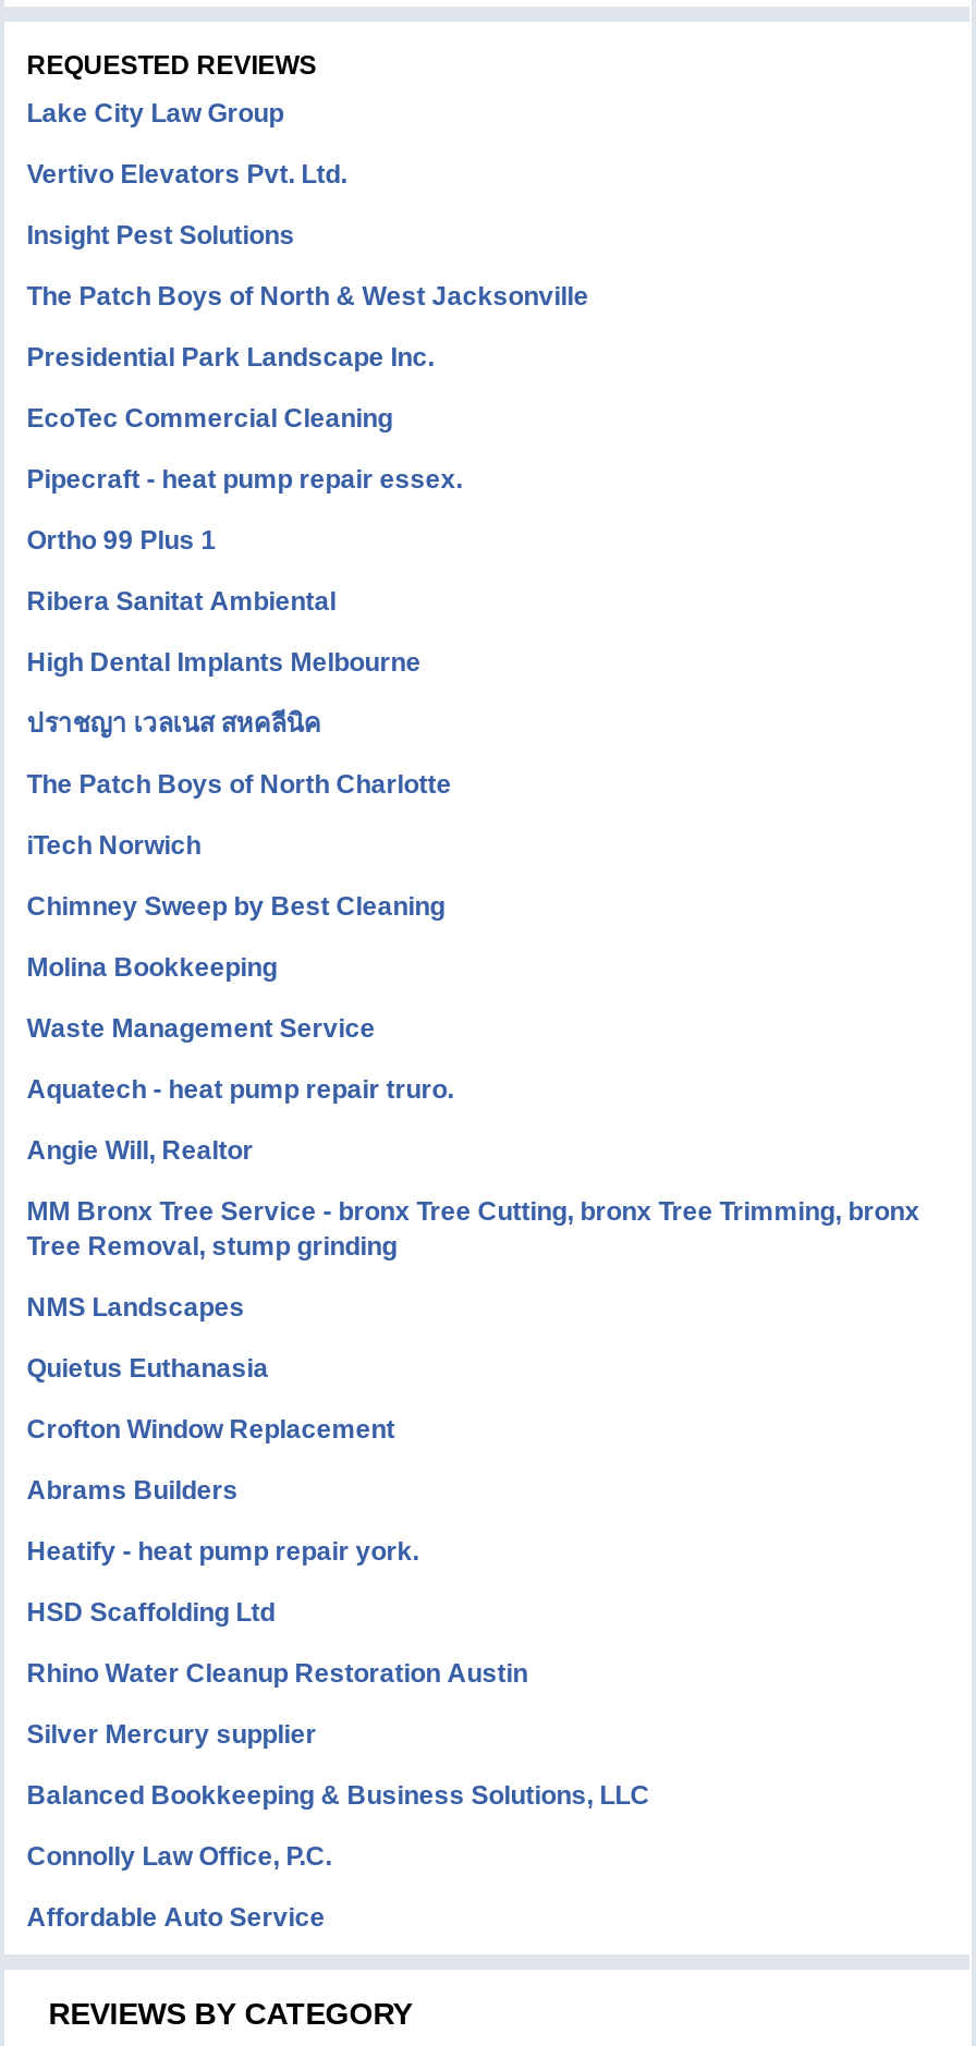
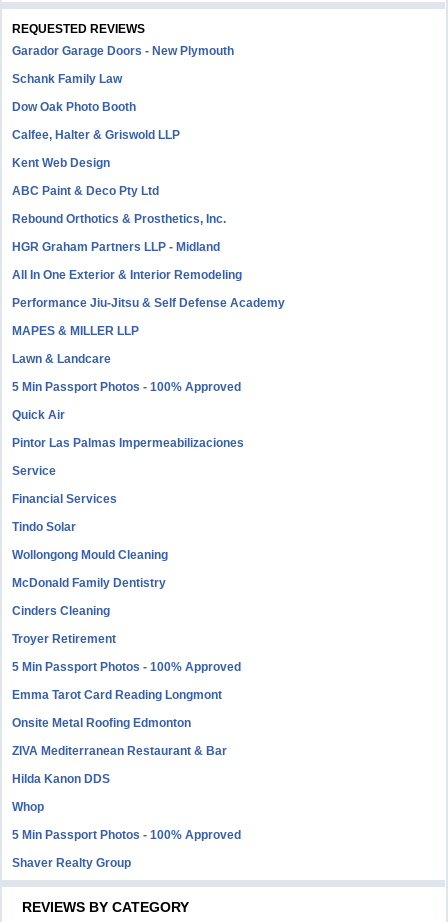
- Lake City Law Group
+ Garador Garage Doors - New Plymouth

- Vertivo Elevators Pvt. Ltd.
+ Schank Family Law

- Insight Pest Solutions
+ Dow Oak Photo Booth

- The Patch Boys of North & West Jacksonville
+ Calfee, Halter & Griswold LLP

- Presidential Park Landscape Inc.
+ Kent Web Design

- EcoTec Commercial Cleaning
+ ABC Paint & Deco Pty Ltd

- Pipecraft - heat pump repair essex.
+ Rebound Orthotics & Prosthetics, Inc.

- Ortho 99 Plus 1
+ HGR Graham Partners LLP - Midland

- Ribera Sanitat Ambiental
+ All In One Exterior & Interior Remodeling

- High Dental Implants Melbourne
+ Performance Jiu-Jitsu & Self Defense Academy

- ปราชญา เวลเนส สหคลีนิค
+ MAPES & MILLER LLP

- The Patch Boys of North Charlotte
+ Lawn & Landcare

- iTech Norwich
+ 5 Min Passport Photos - 100% Approved

- Chimney Sweep by Best Cleaning
+ Quick Air

- Molina Bookkeeping
+ Pintor Las Palmas Impermeabilizaciones

- Waste Management Service
+ Service

- Aquatech - heat pump repair truro.
+ Financial Services

- Angie Will, Realtor
+ Tindo Solar

- MM Bronx Tree Service - bronx Tree Cutting, bronx Tree Trimming, bronx
- Tree Removal, stump grinding
+ Wollongong Mould Cleaning

- NMS Landscapes
+ McDonald Family Dentistry

- Quietus Euthanasia
+ Cinders Cleaning

- Crofton Window Replacement
+ Troyer Retirement

- Abrams Builders
+ 5 Min Passport Photos - 100% Approved

- Heatify - heat pump repair york.
+ Emma Tarot Card Reading Longmont

- HSD Scaffolding Ltd
+ Onsite Metal Roofing Edmonton

- Rhino Water Cleanup Restoration Austin
+ ZIVA Mediterranean Restaurant & Bar

- Silver Mercury supplier
+ Hilda Kanon DDS

- Balanced Bookkeeping & Business Solutions, LLC
+ Whop

- Connolly Law Office, P.C.
+ 5 Min Passport Photos - 100% Approved

- Affordable Auto Service
+ Shaver Realty Group
